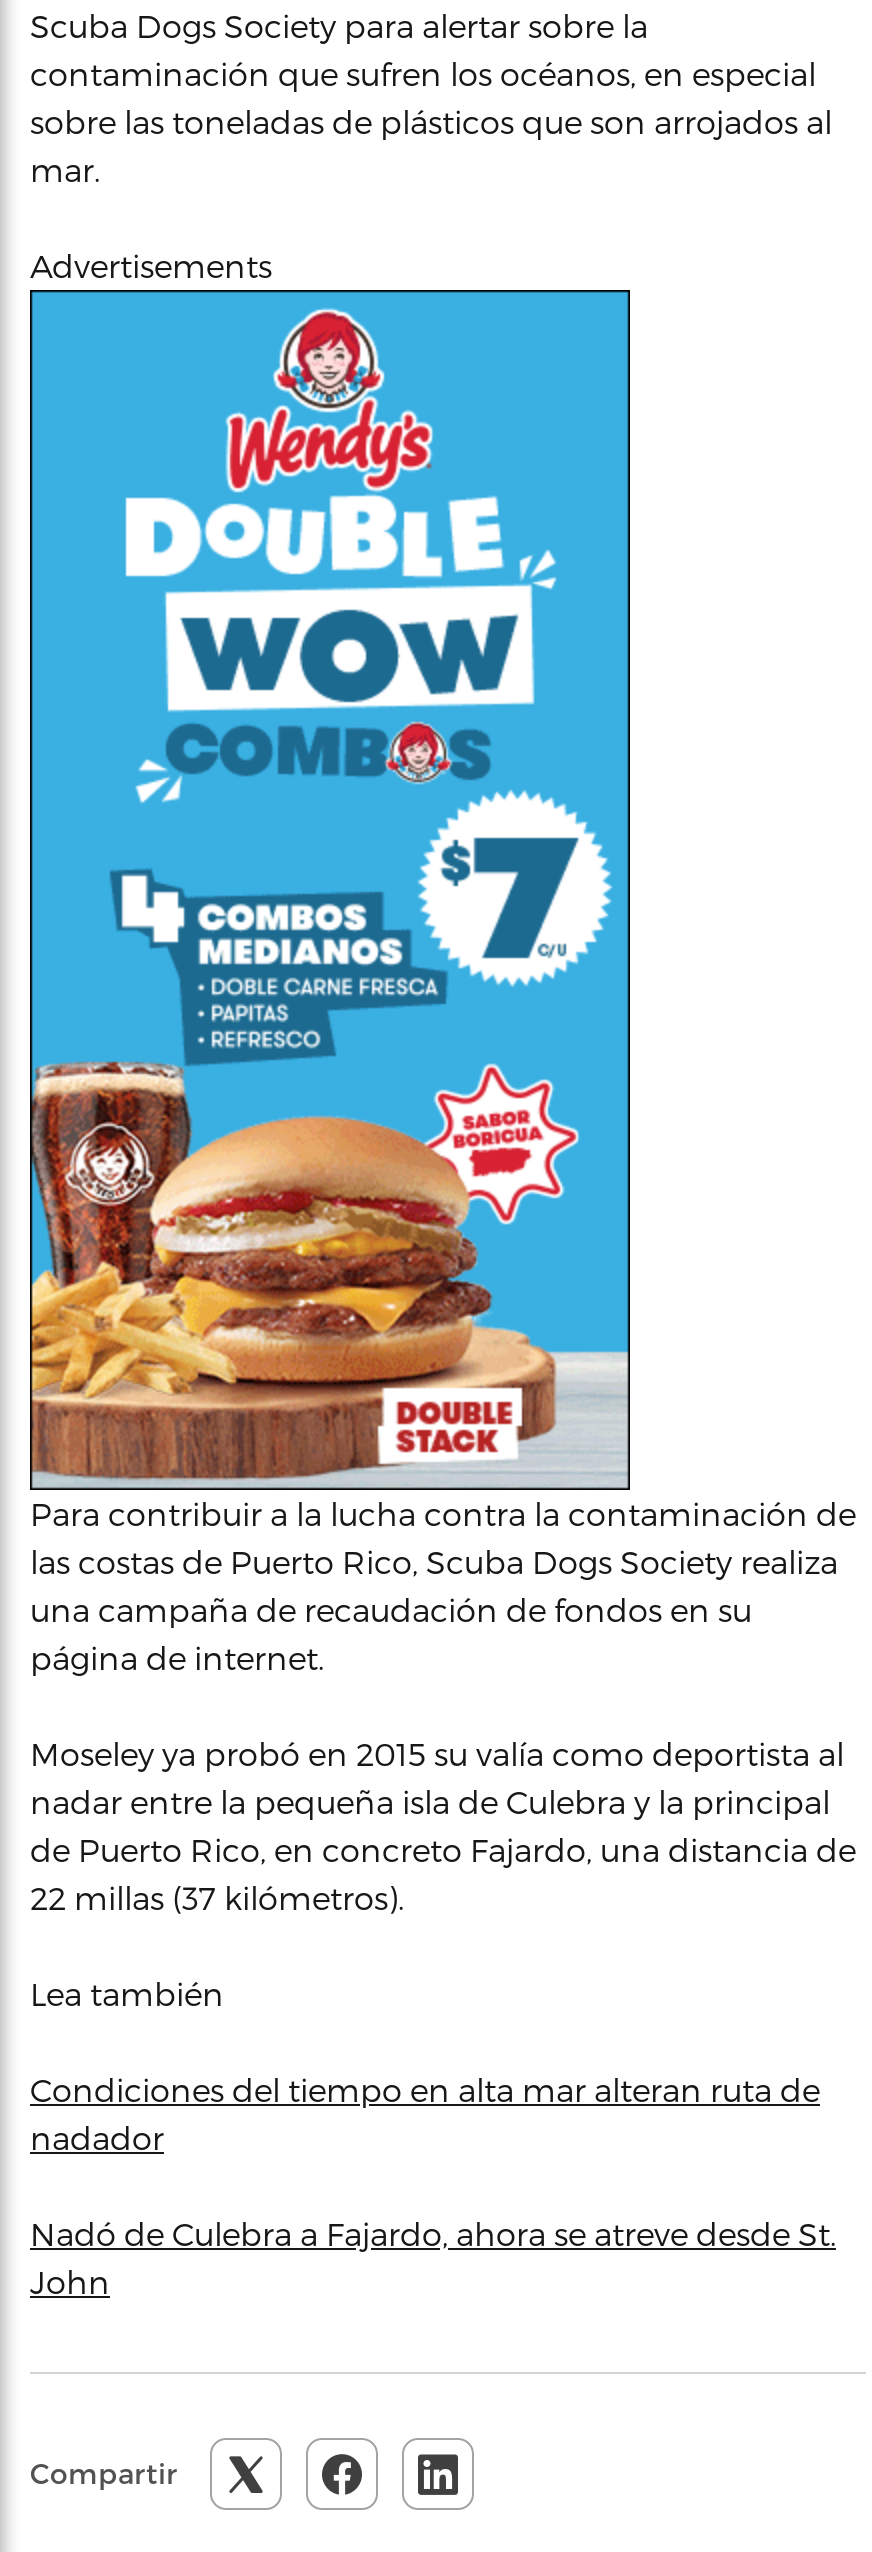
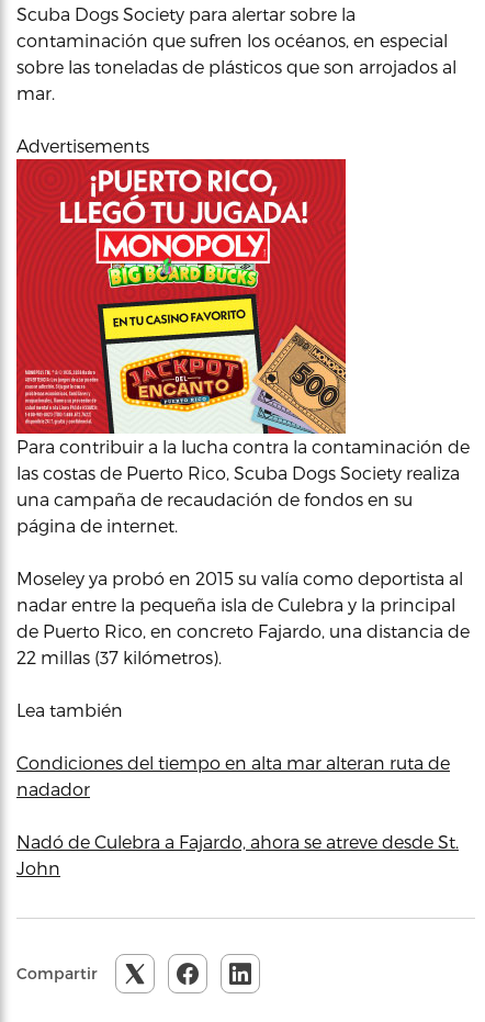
- [image]
+ [image]
